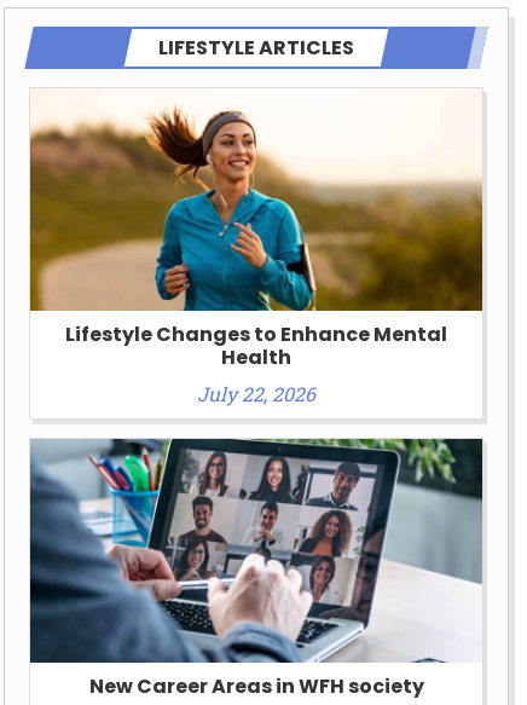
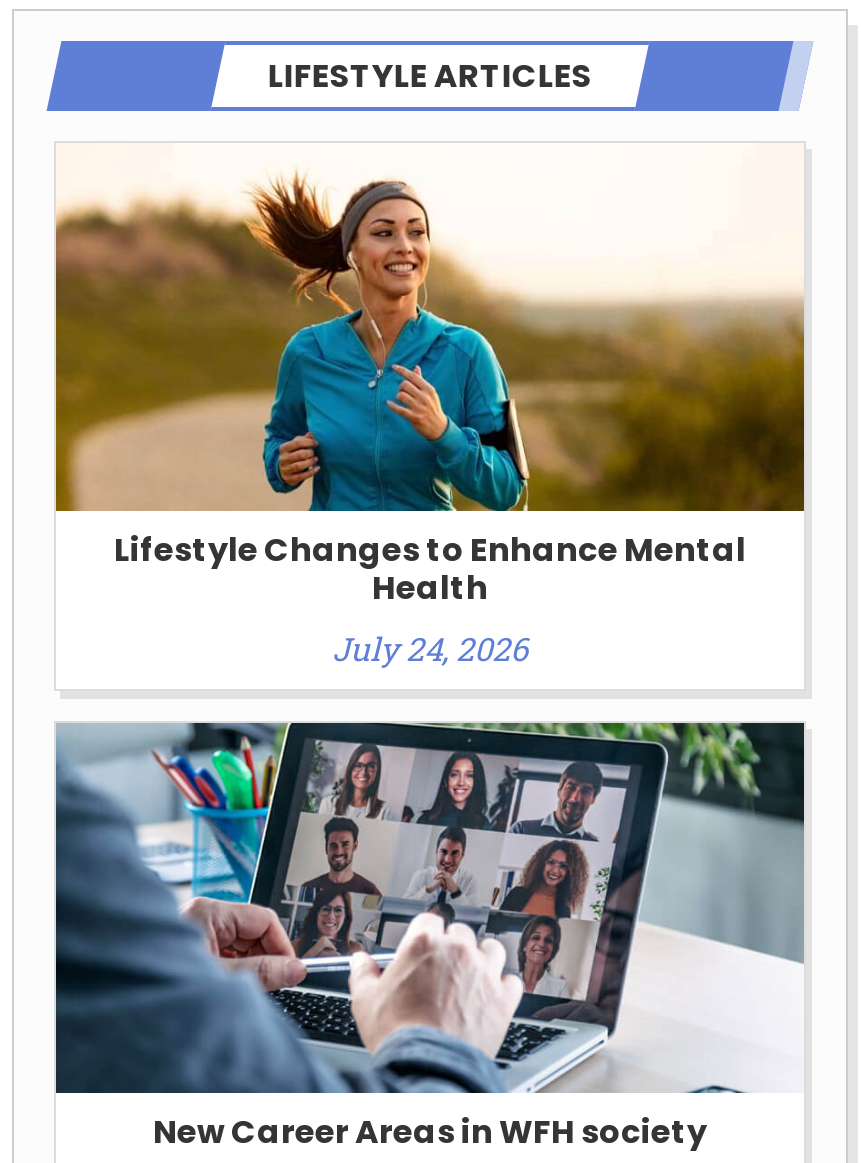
- July 22, 2026
+ July 24, 2026
